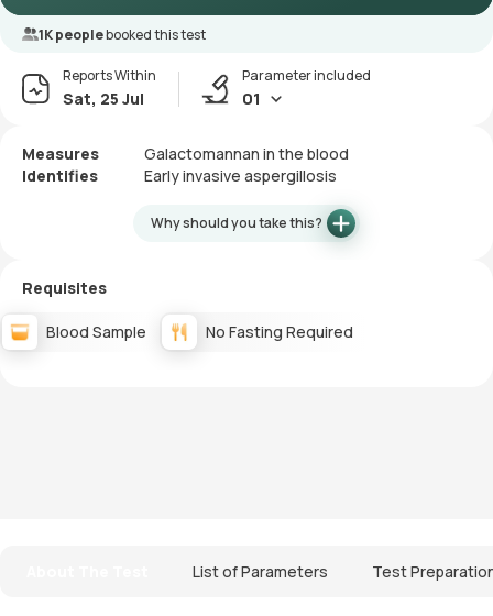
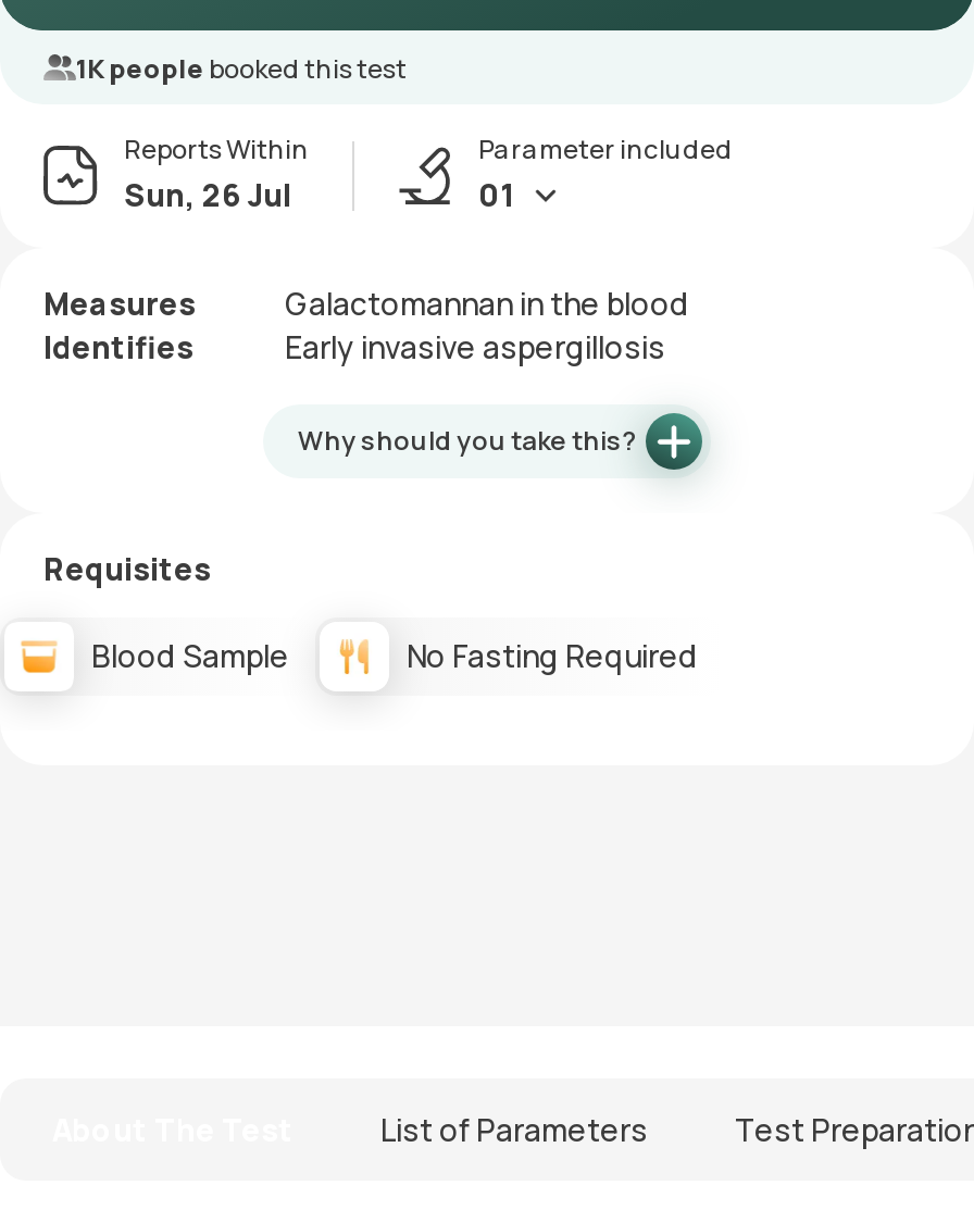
- Sat, 25 Jul
+ Sun, 26 Jul
